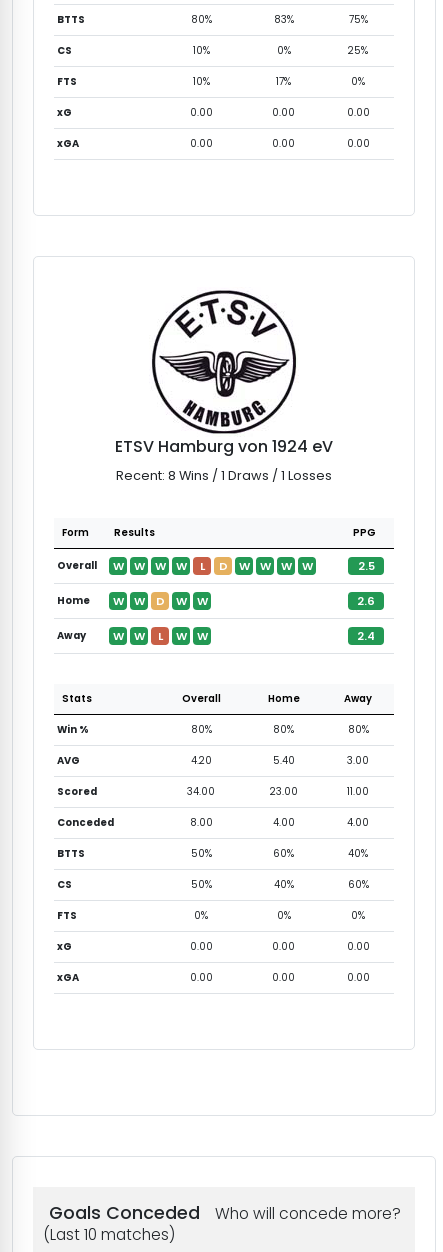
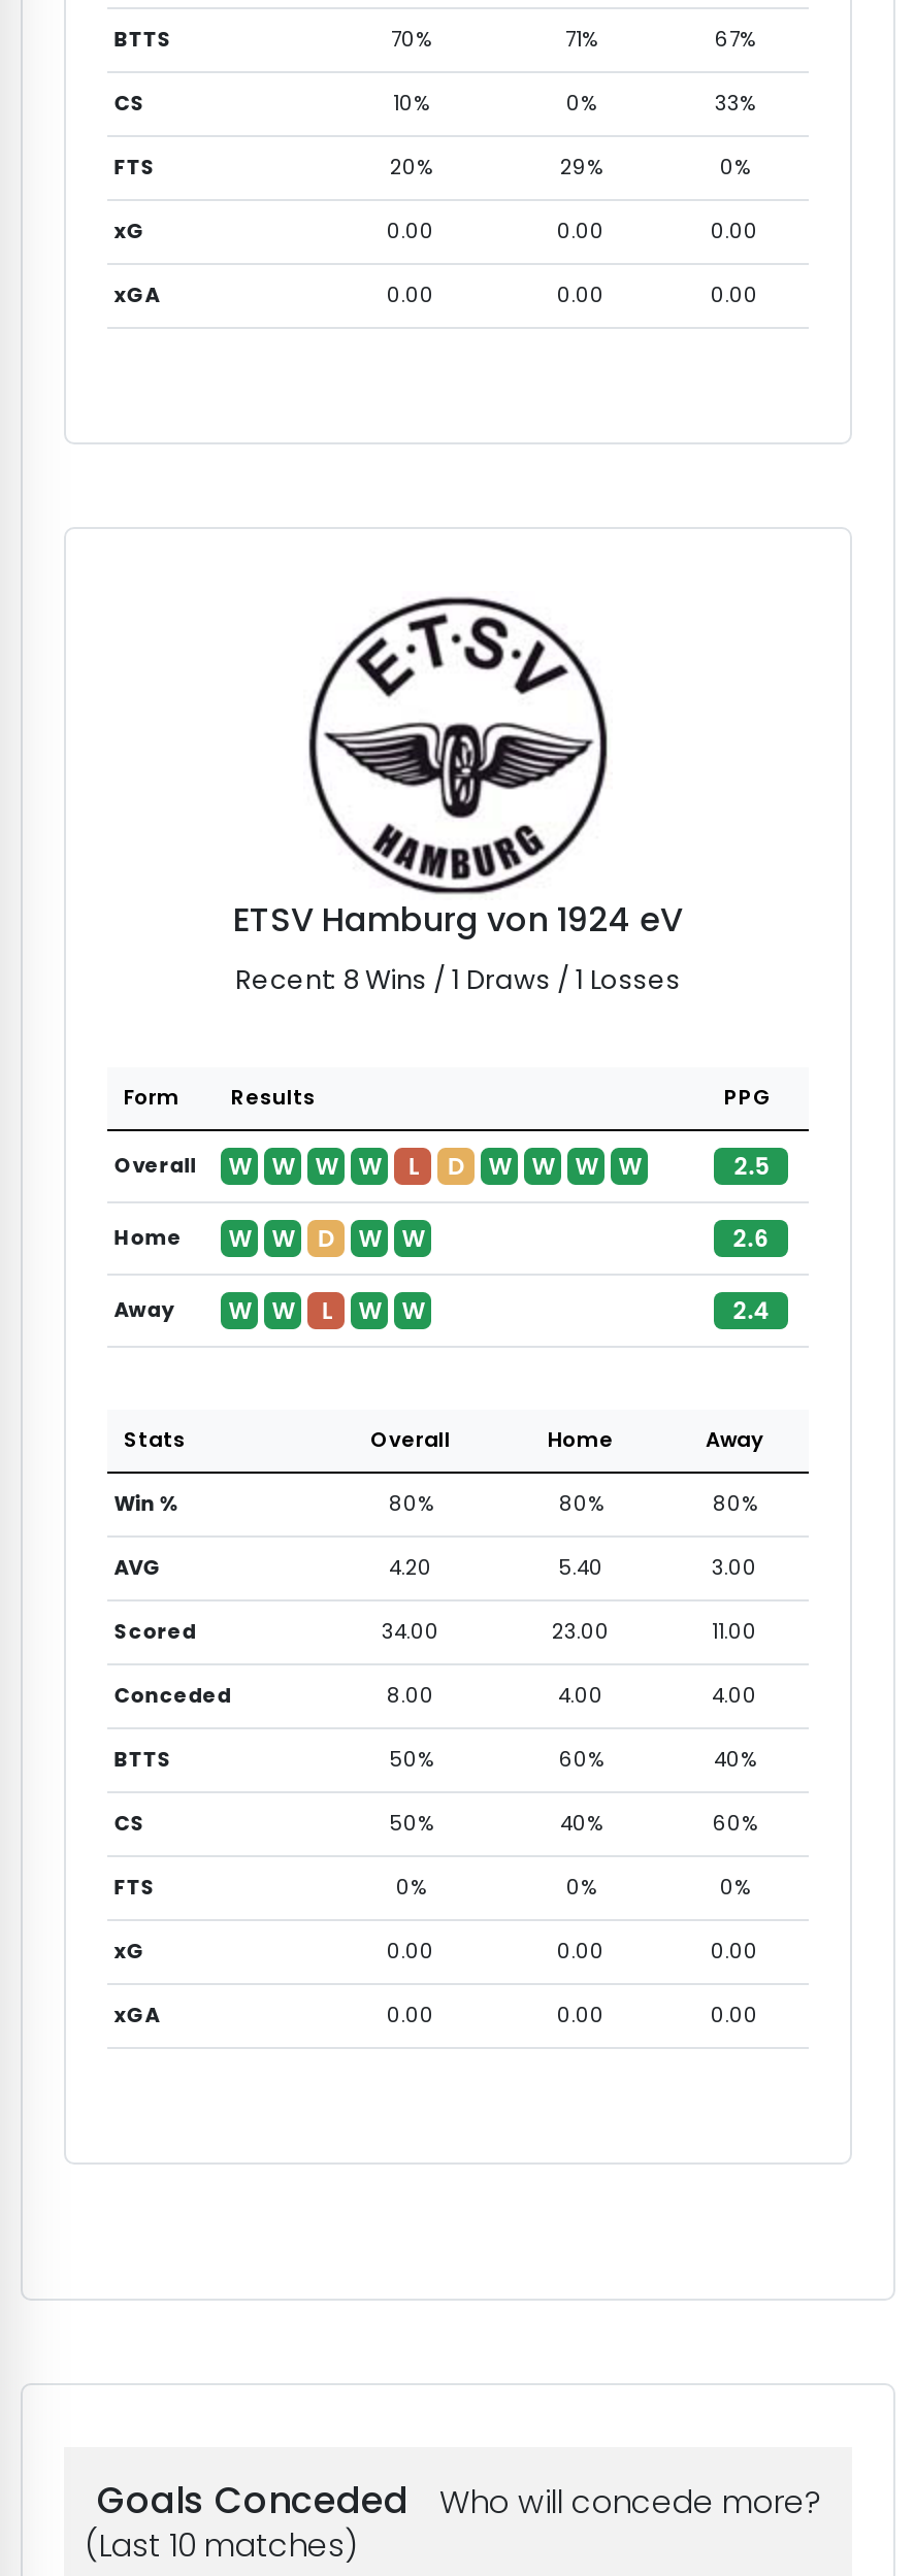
- 80%
+ 70%

- 83%
+ 71%

- 75%
+ 67%

- 25%
+ 33%

- 10%
+ 20%

- 17%
+ 29%
